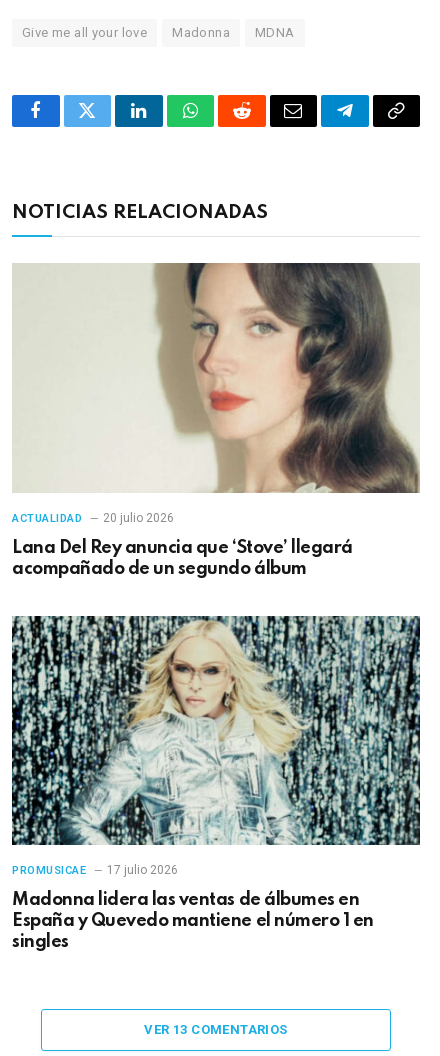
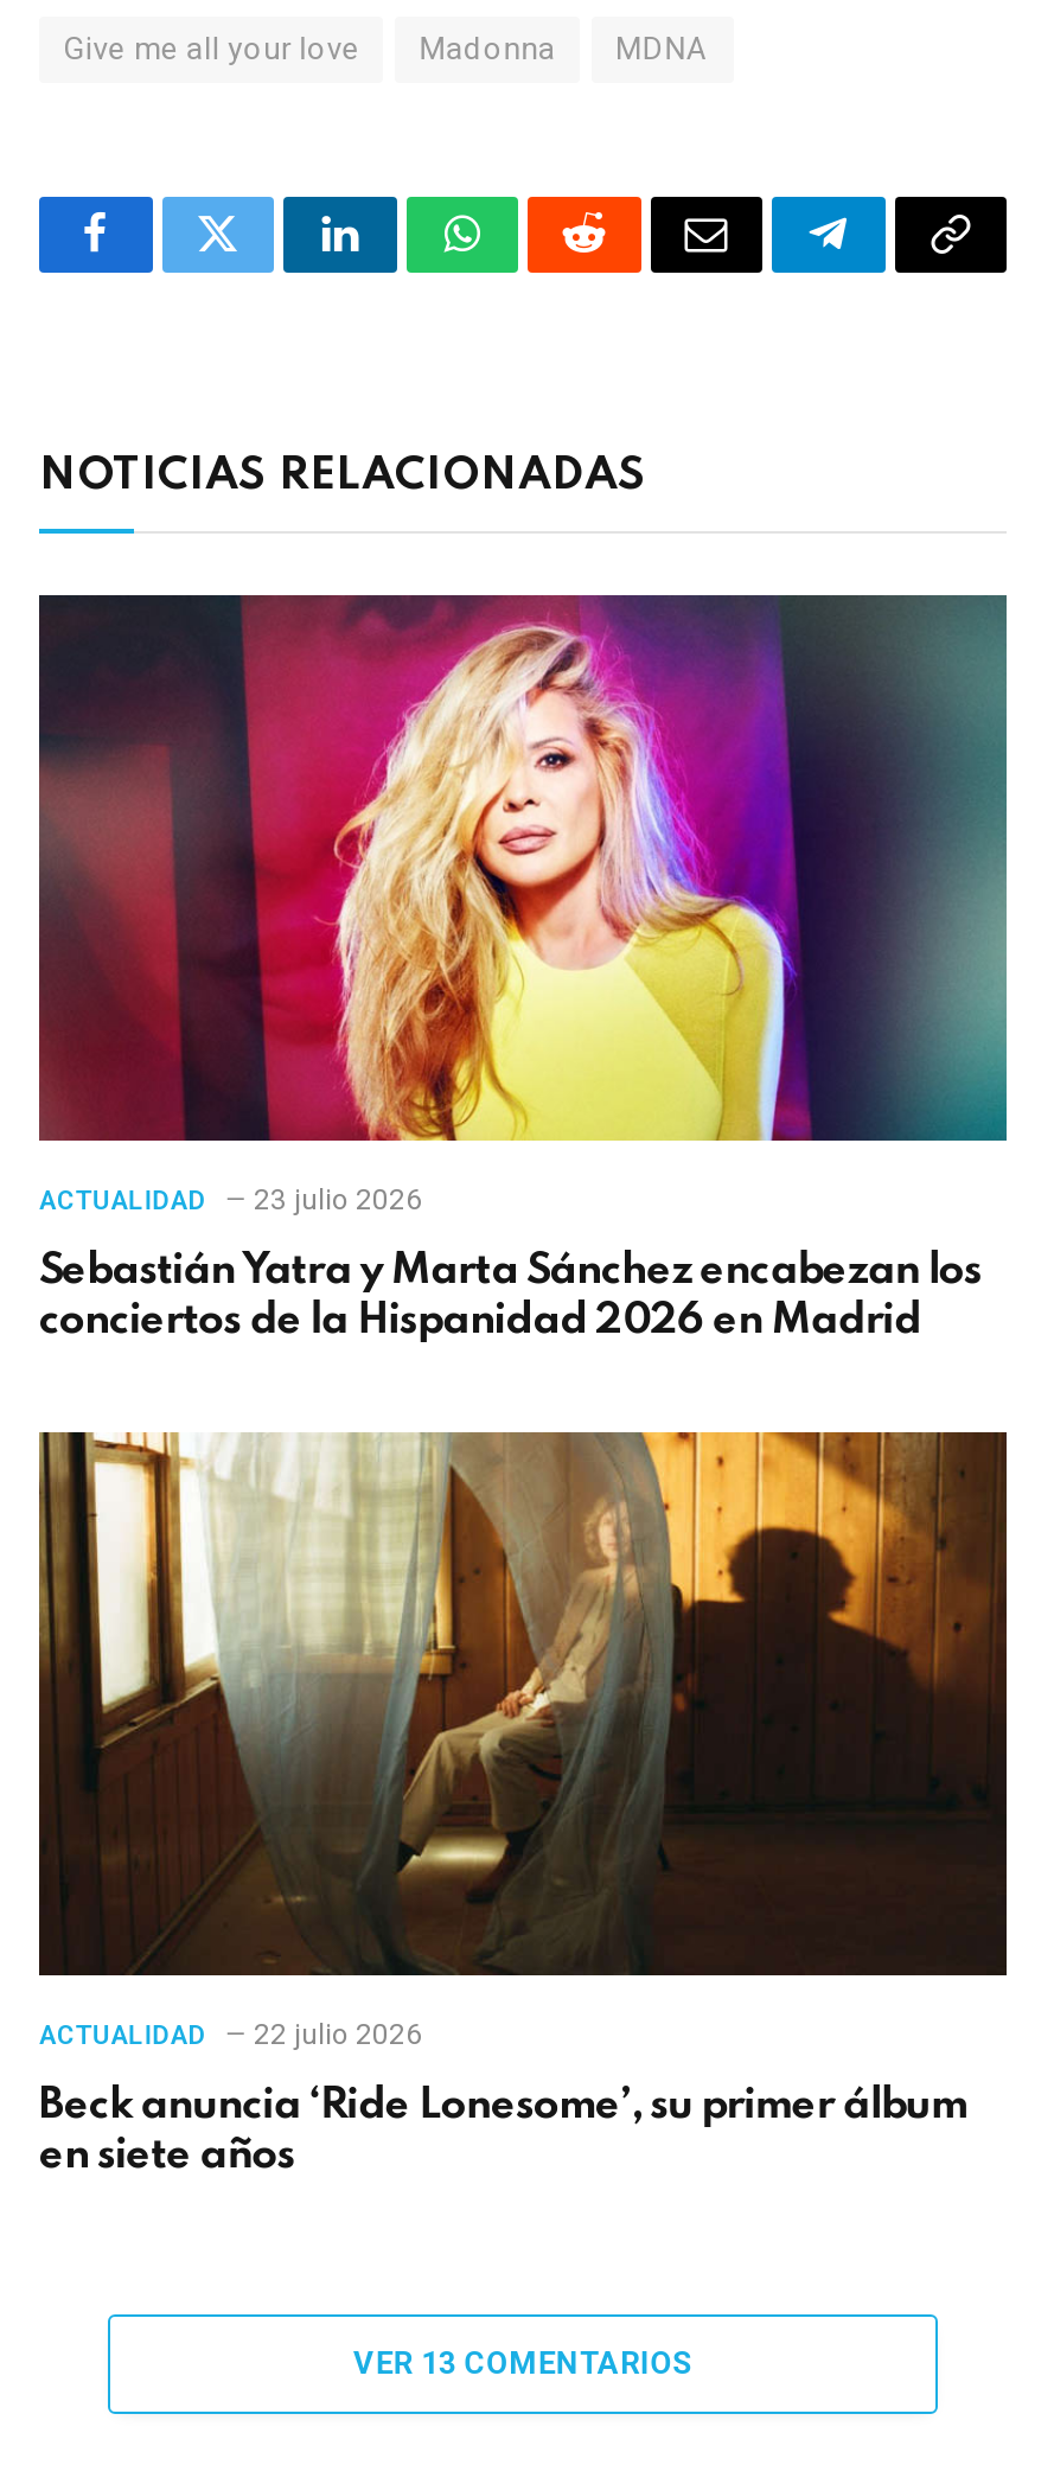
- [image]
- ACTUALIDAD 20 julio 2026
+ [image]
+ ACTUALIDAD 23 julio 2026

- Lana Del Rey anuncia que ‘Stove’ llegará
- acompañado de un segundo álbum
+ Sebastián Yatra y Marta Sánchez encabezan los
+ conciertos de la Hispanidad 2026 en Madrid

- [image]
- PROMUSICAE
- 17 julio 2026
+ [image]
+ ACTUALIDAD
+ 22 julio 2026

- Madonna lidera las ventas de álbumes en
- España y Quevedo mantiene el número 1 en
- singles
+ Beck anuncia ‘Ride Lonesome’, su primer álbum
+ en siete años
